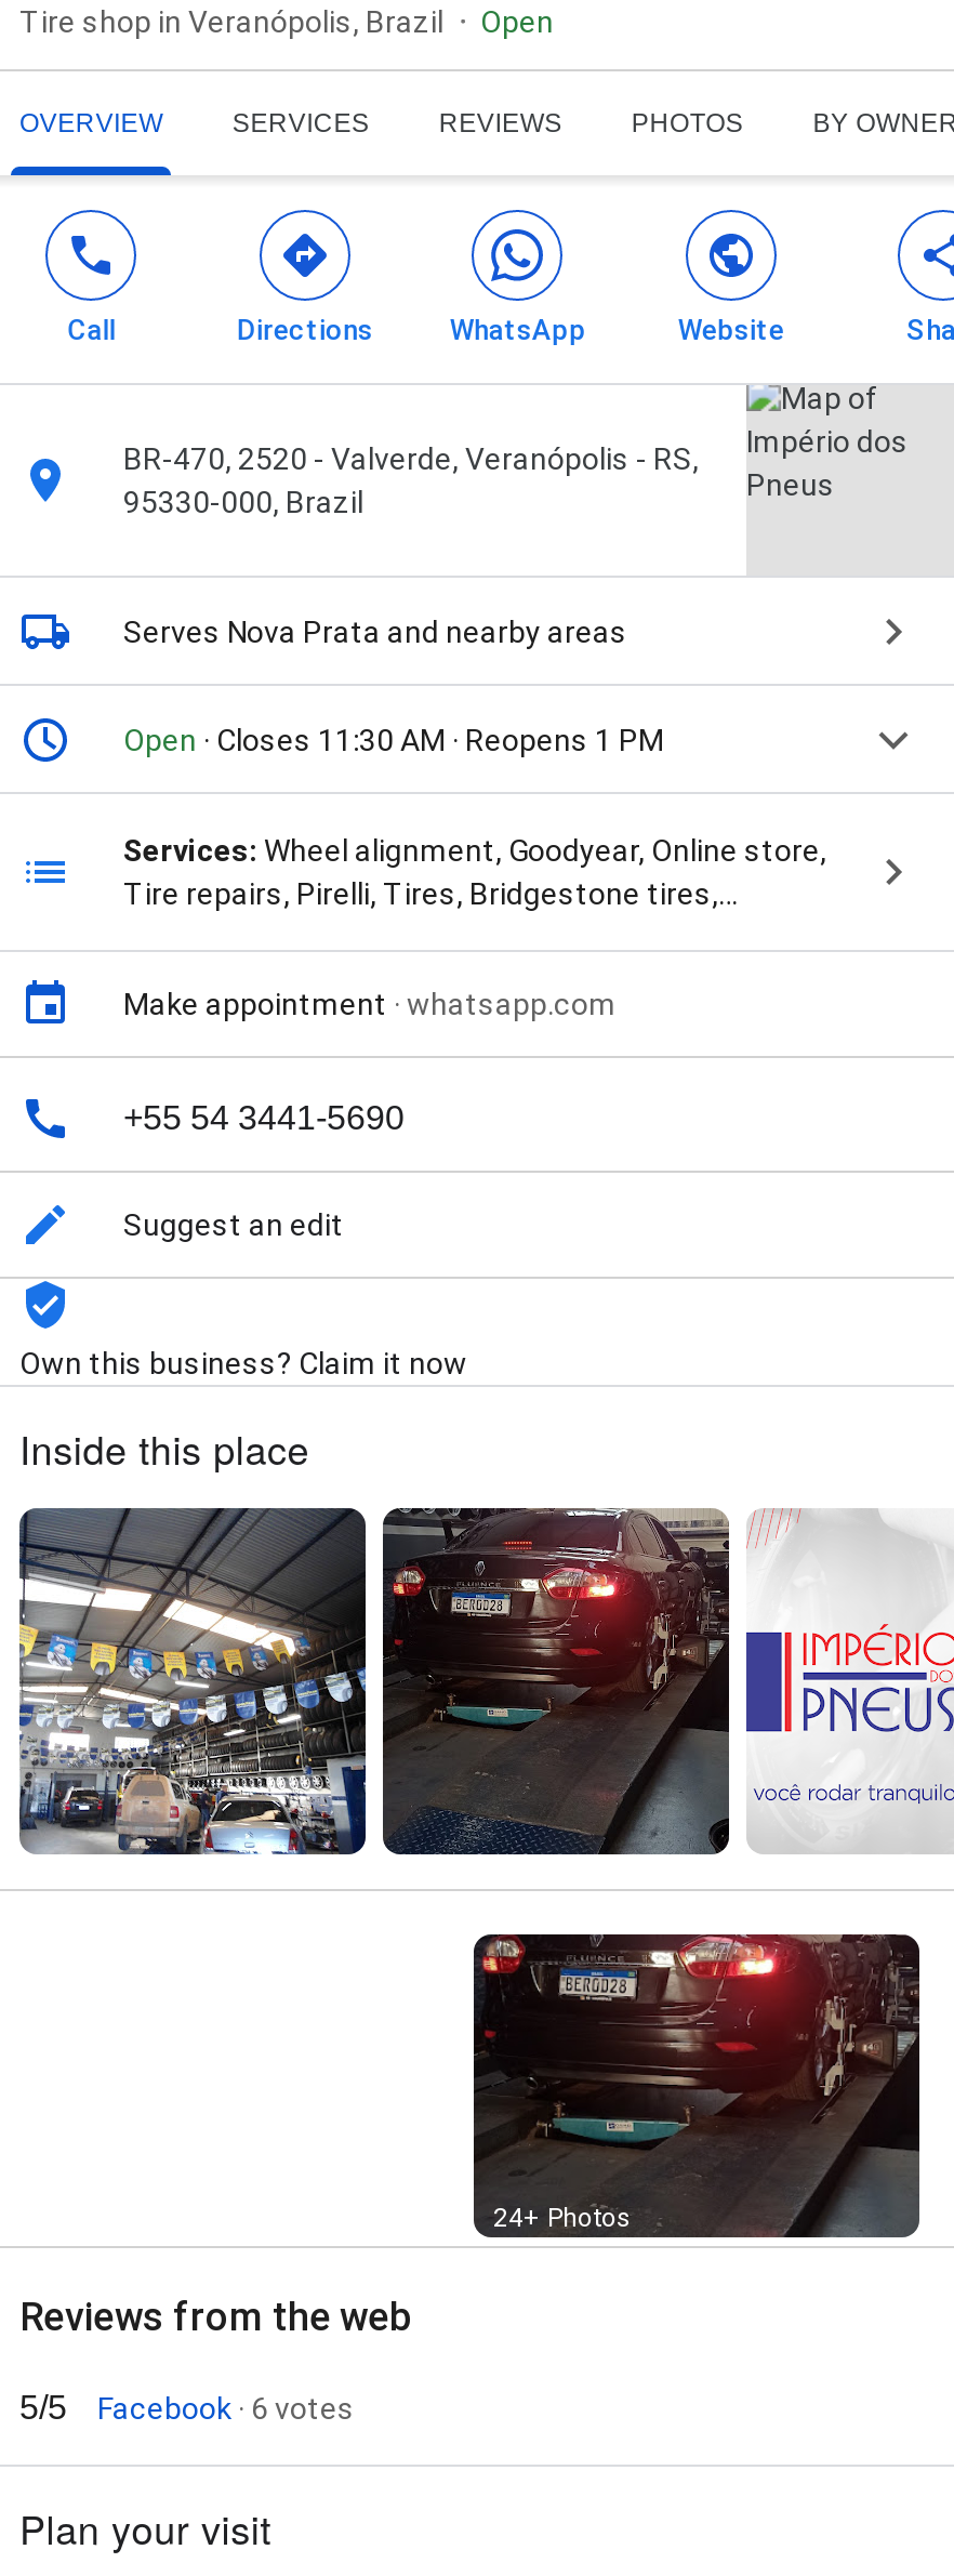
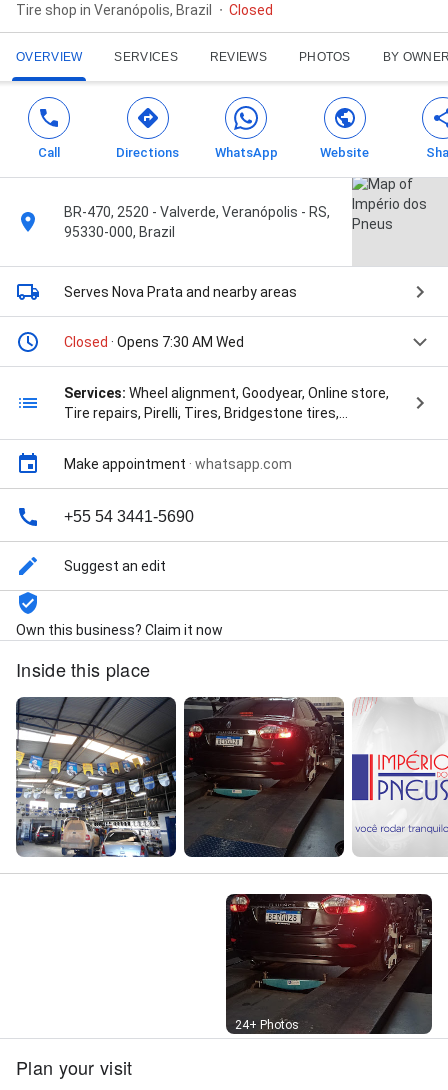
- Open
+ Closed

- Open · Closes 11:30 AM · Reopens 1 PM
+ Closed · Opens 7:30 AM Wed

- Reviews from the web
- 5/5
- Facebook · 6 votes
